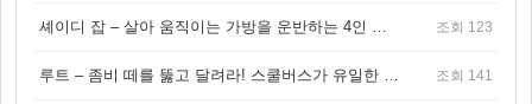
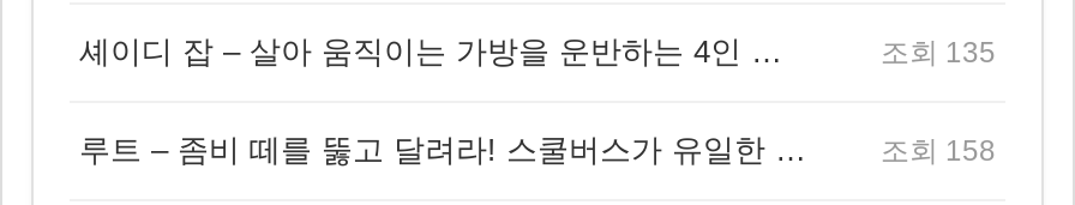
- 조회 123
+ 조회 135

- 조회 141
+ 조회 158
